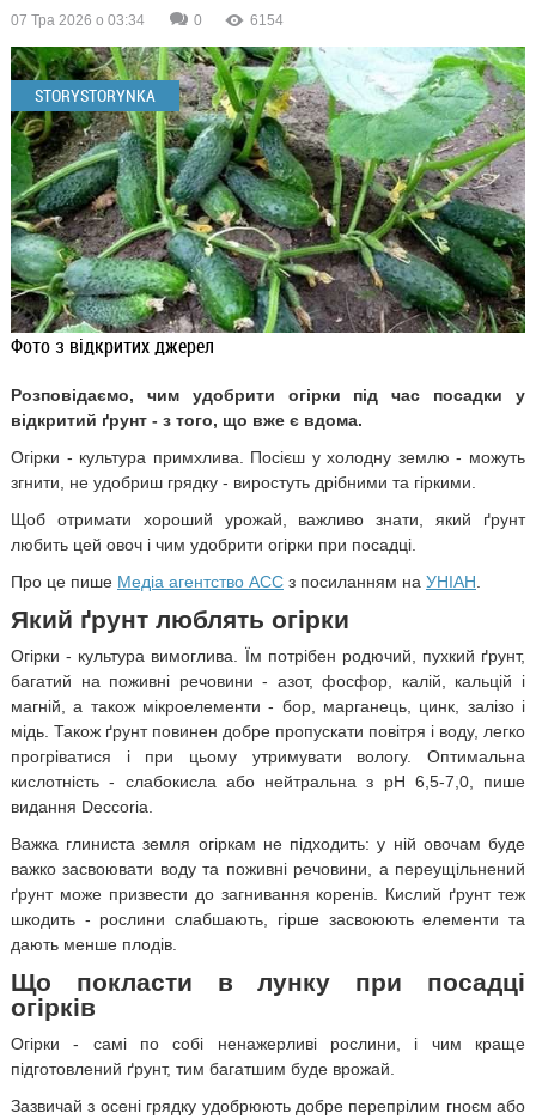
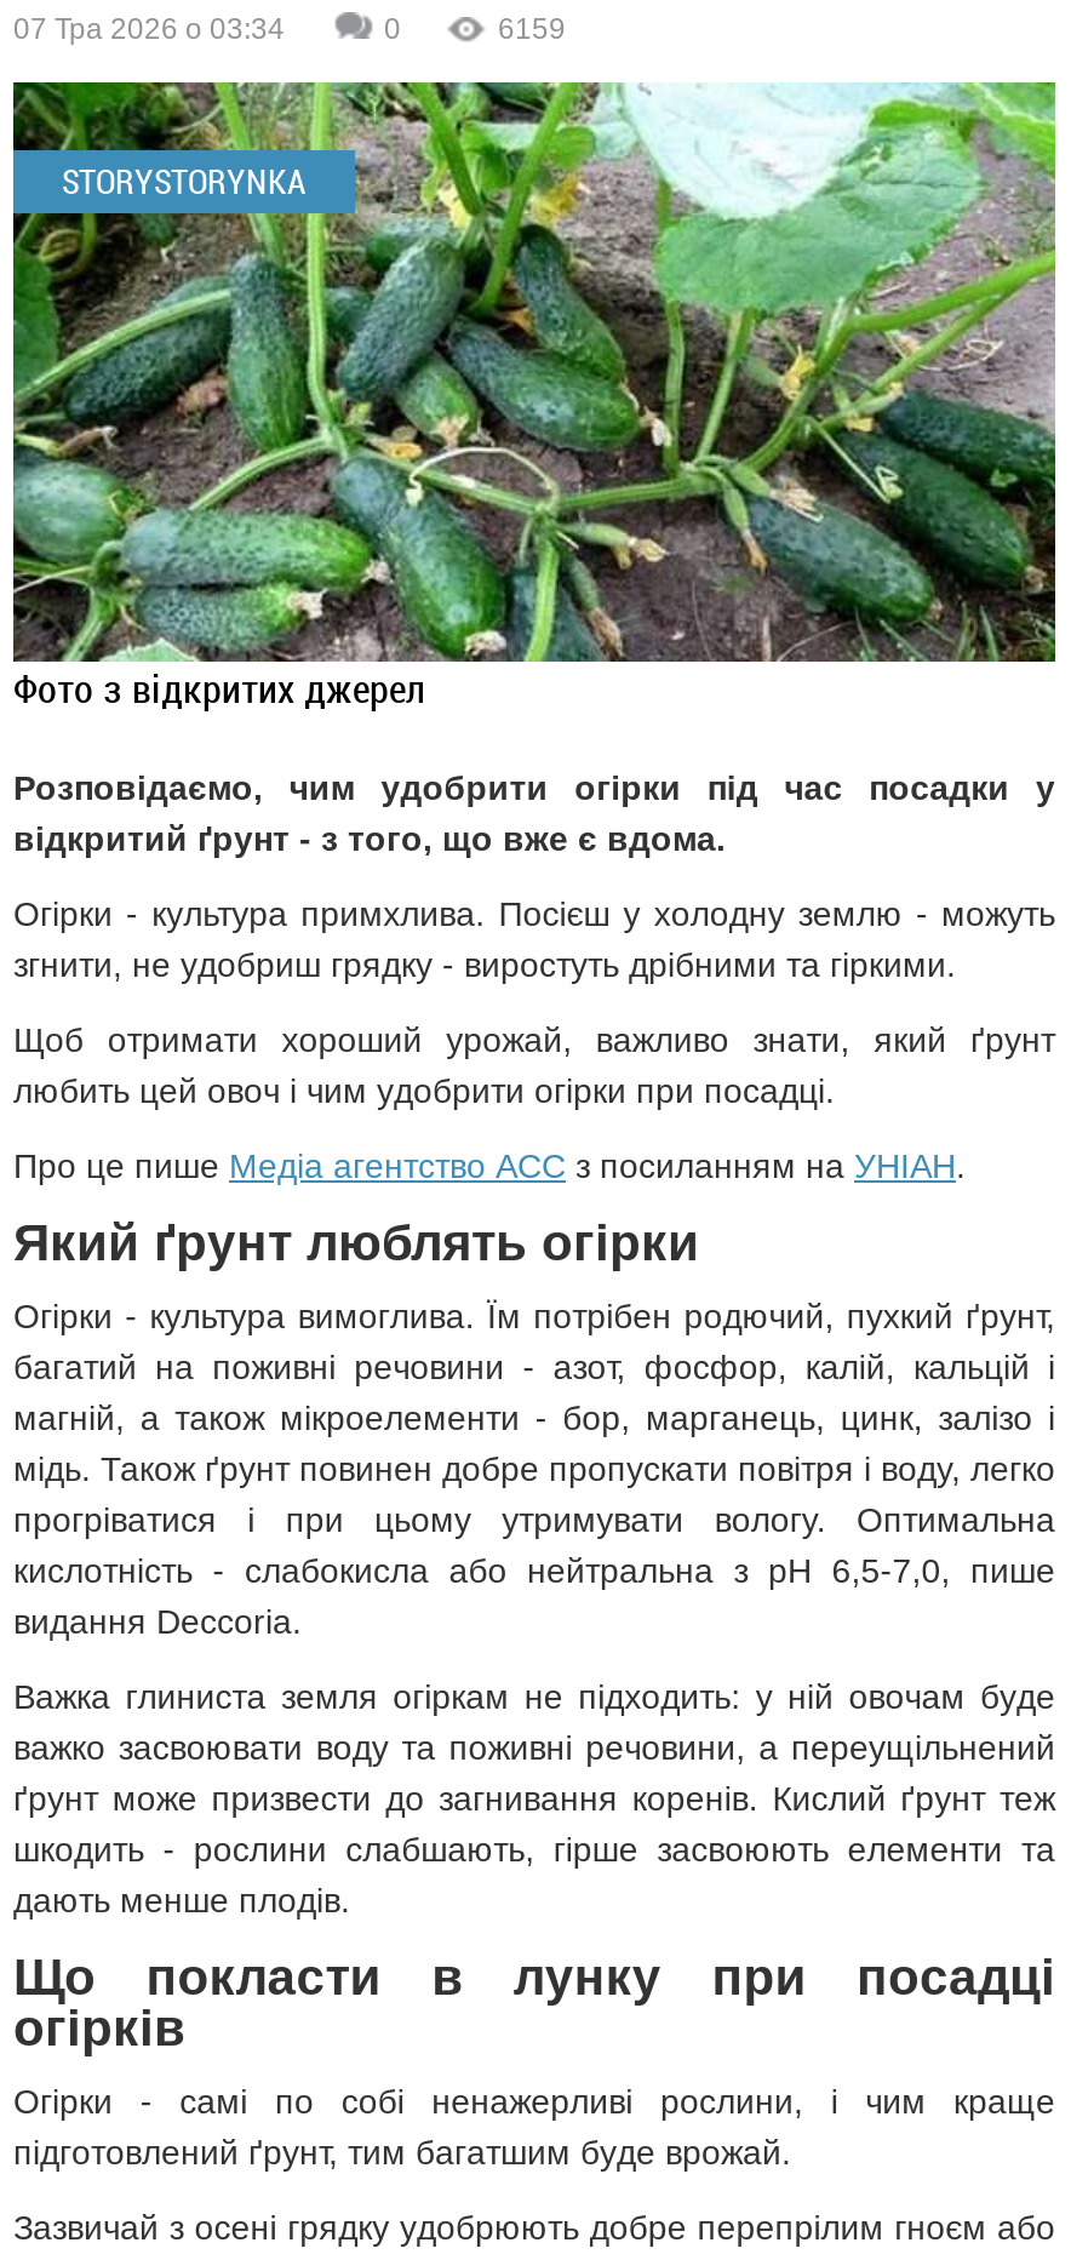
- 6154
+ 6159
